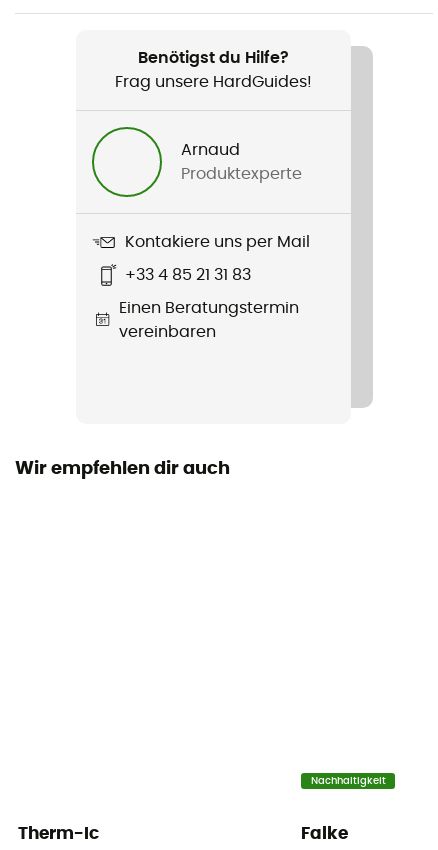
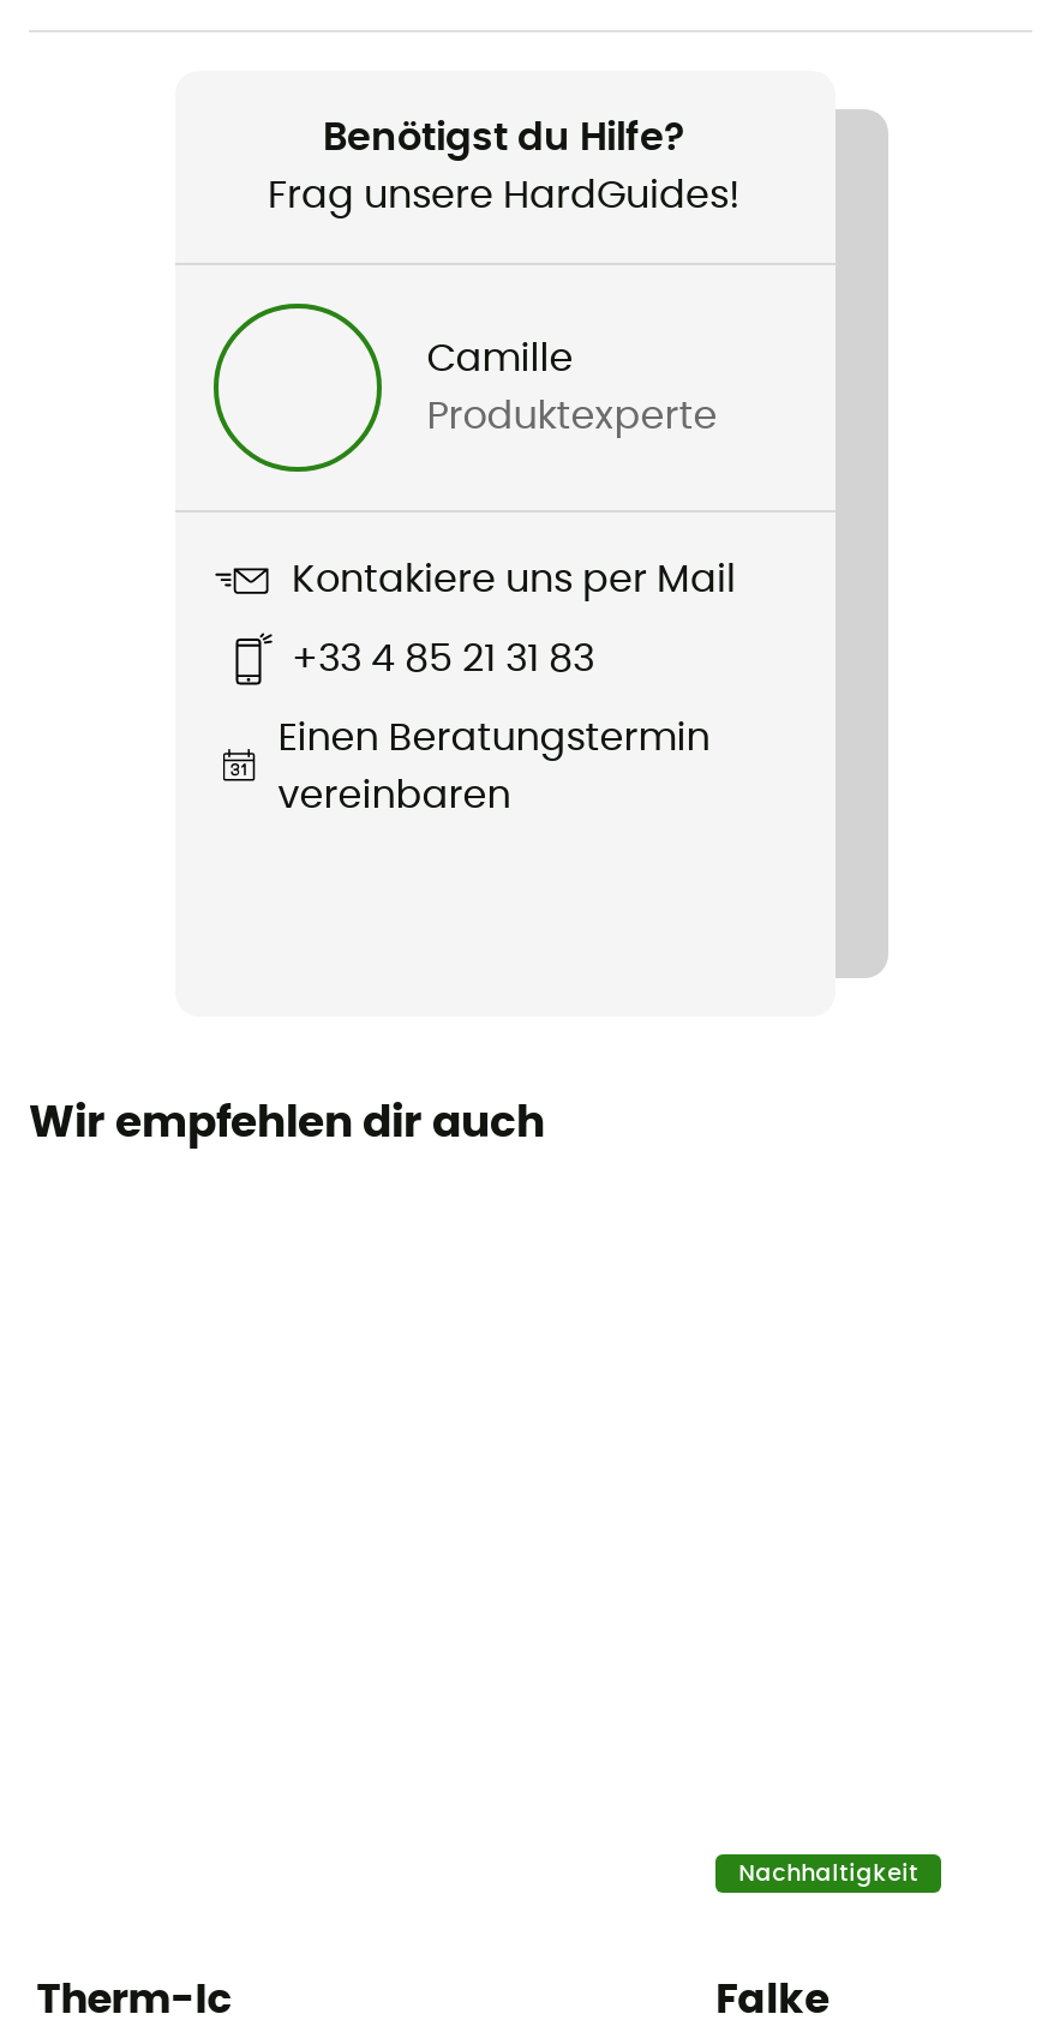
- Arnaud
+ Camille
